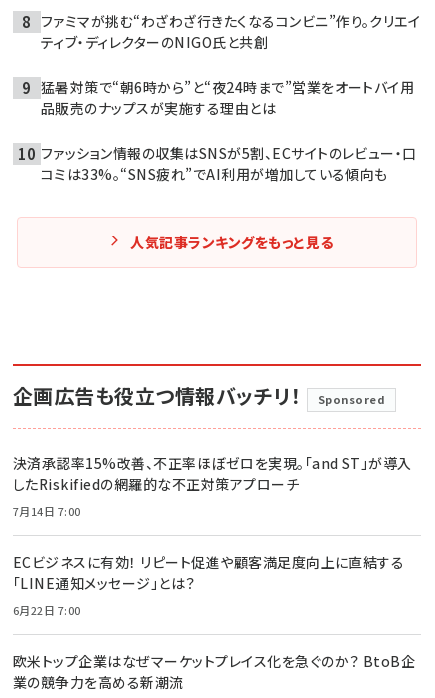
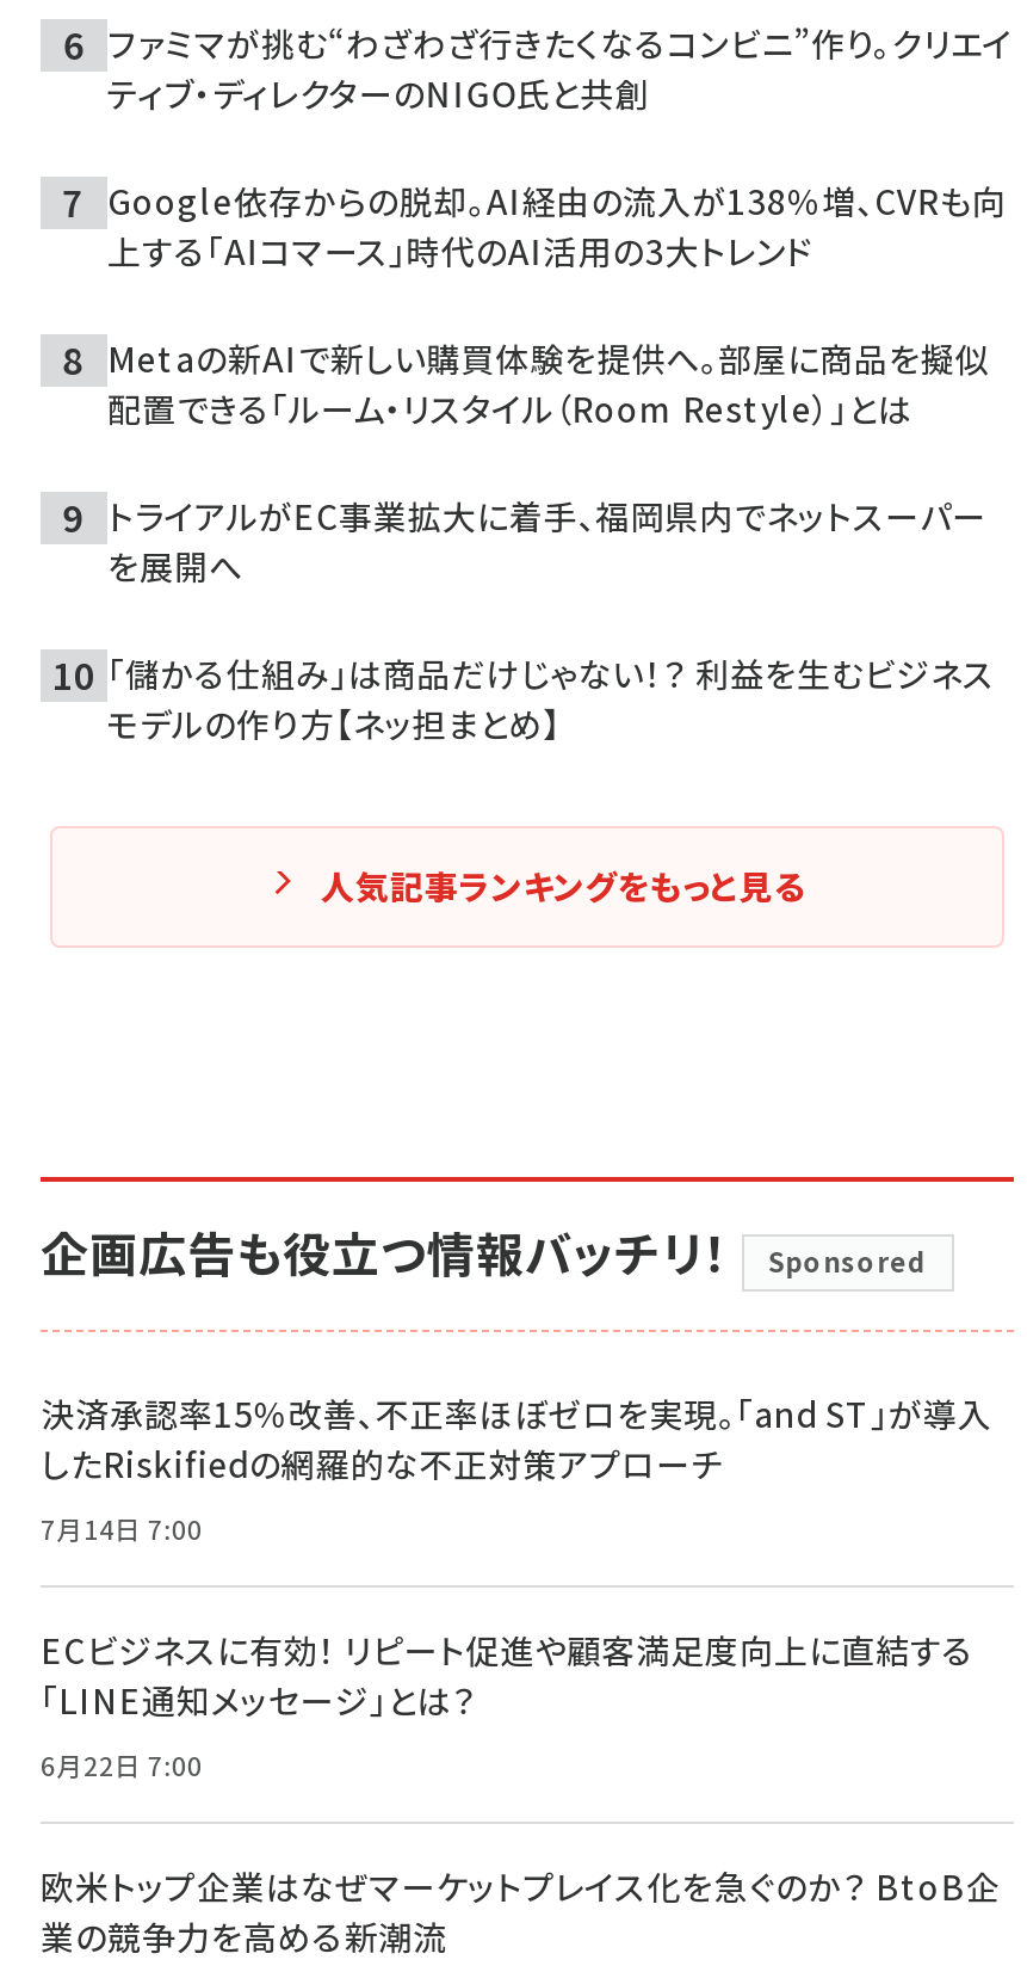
- 猛暑対策で“朝6時から”と“夜24時まで”営業をオートバイ用
- 品販売のナップスが実施する理由とは
- ファッション情報の収集はSNSが5割、ECサイトのレビュー・口
- コミは33%。“SNS疲れ”でAI利用が増加している傾向も
+ Google依存からの脱却。AI経由の流入が138%増、CVRも向
+ 上する「AIコマース」時代のAI活用の3大トレンド
+ Metaの新AIで新しい購買体験を提供へ。部屋に商品を擬似
+ 配置できる「ルーム・リスタイル（Room Restyle）」とは
+ トライアルがEC事業拡大に着手、福岡県内でネットスーパー
+ を展開へ
+ 「儲かる仕組み」は商品だけじゃない！？ 利益を生むビジネス
+ モデルの作り方【ネッ担まとめ】
